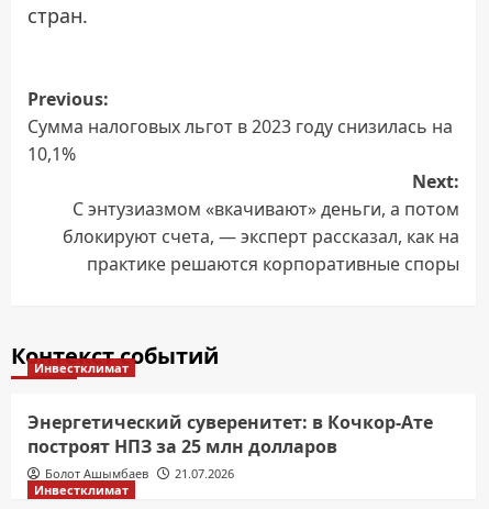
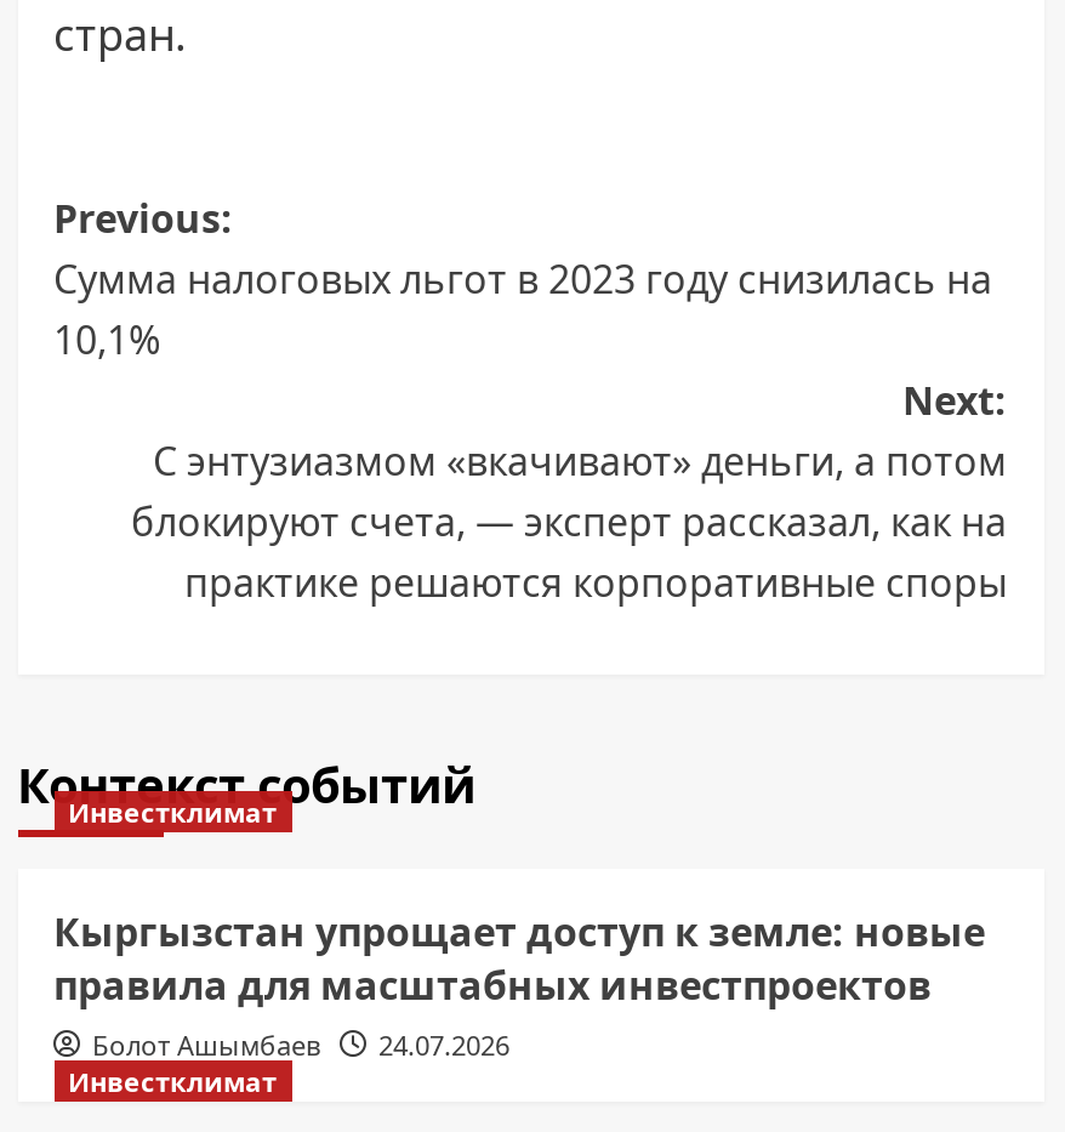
- Энергетический суверенитет: в Кочкор-Ате
- построят НПЗ за 25 млн долларов
+ Кыргызстан упрощает доступ к земле: новые
+ правила для масштабных инвестпроектов

- Болот Ашымбаев 21.07.2026
+ Болот Ашымбаев 24.07.2026
